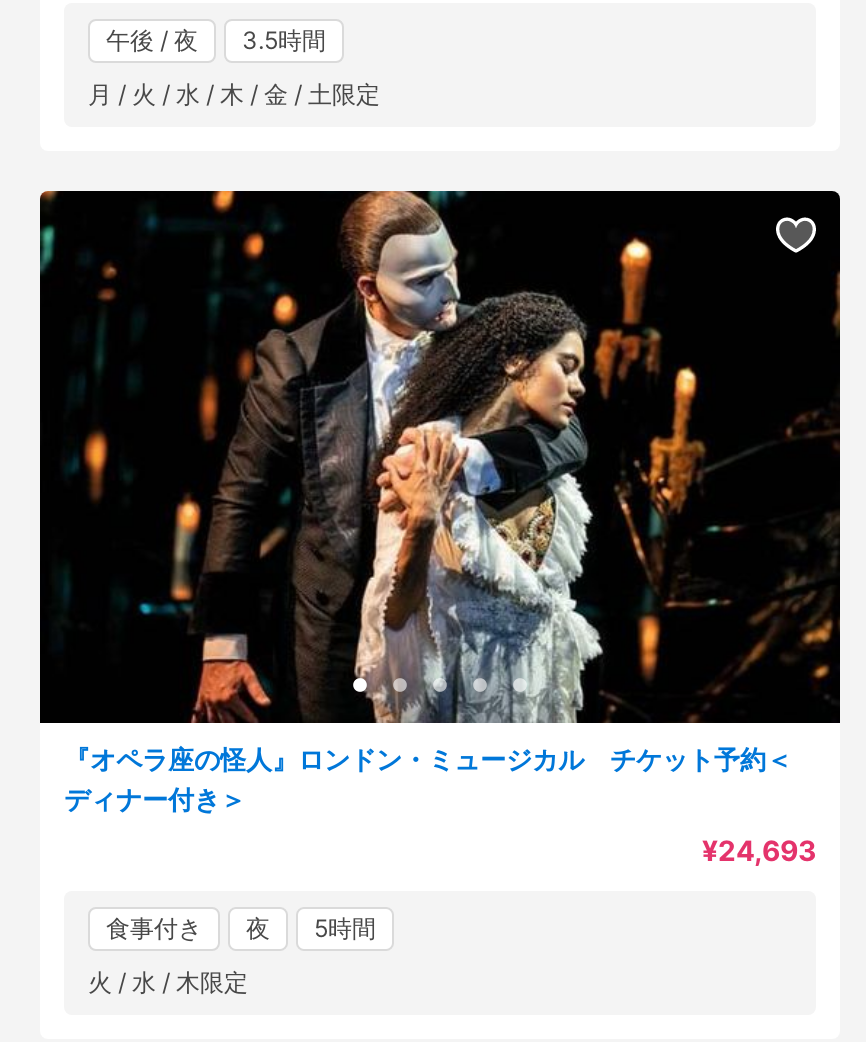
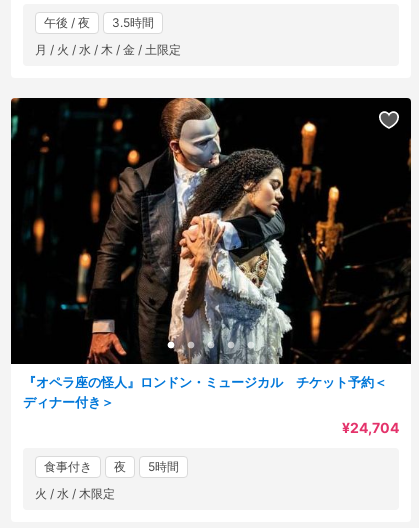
- ¥24,693
+ ¥24,704
